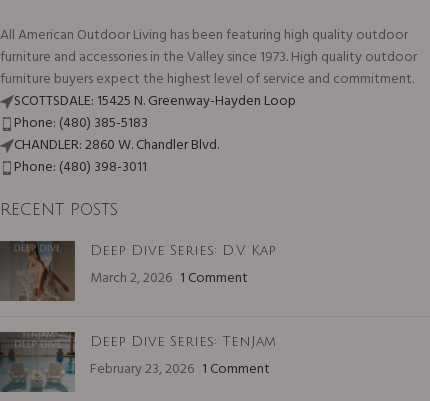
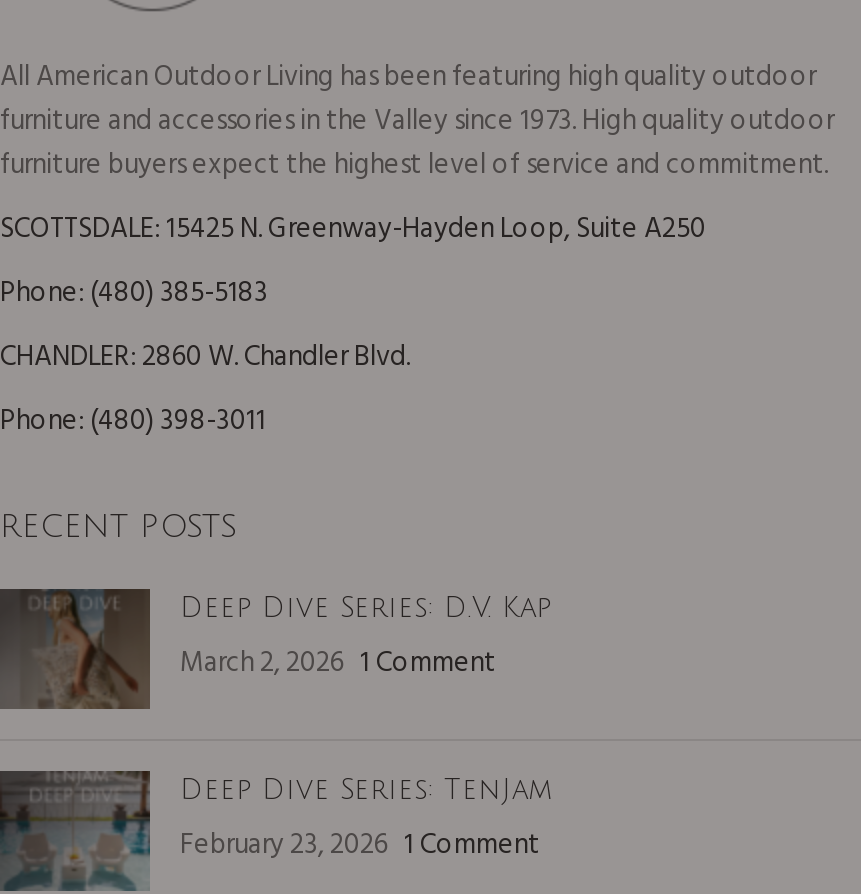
- SCOTTSDALE: 15425 N. Greenway-Hayden Loop
+ SCOTTSDALE: 15425 N. Greenway-Hayden Loop, Suite A250
